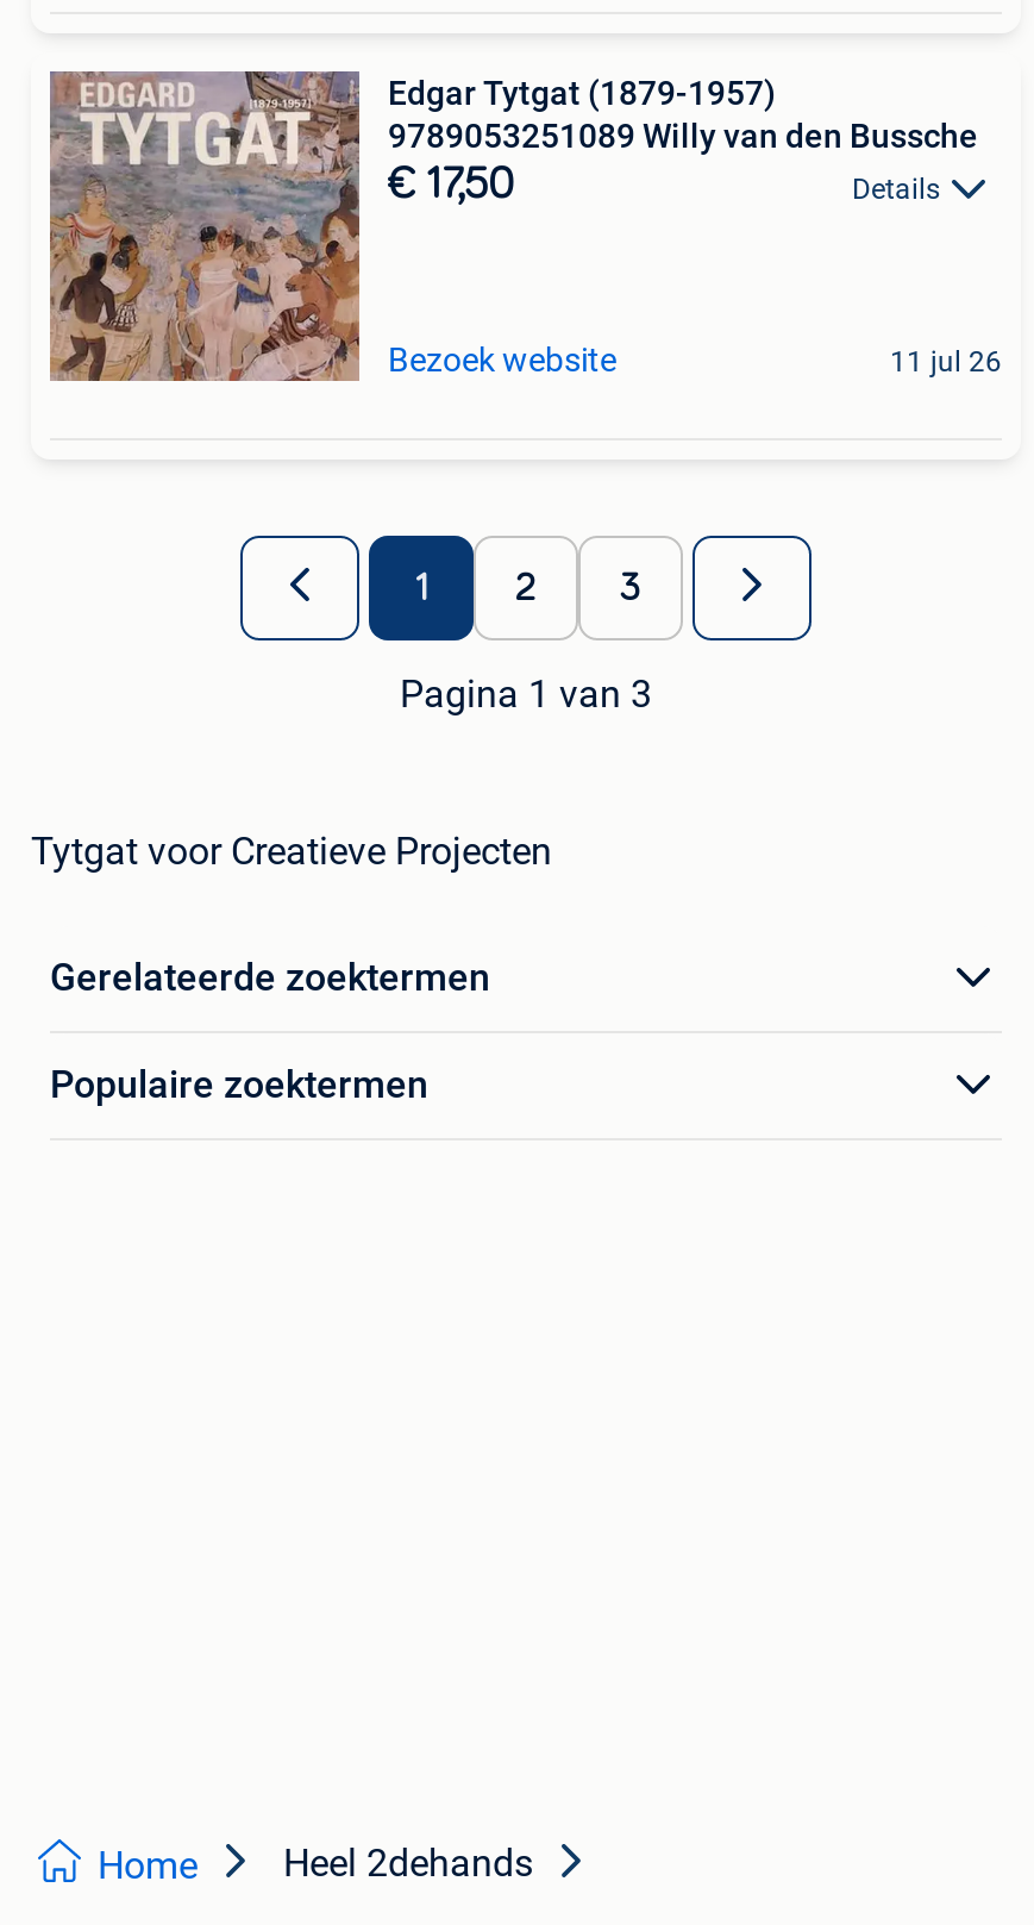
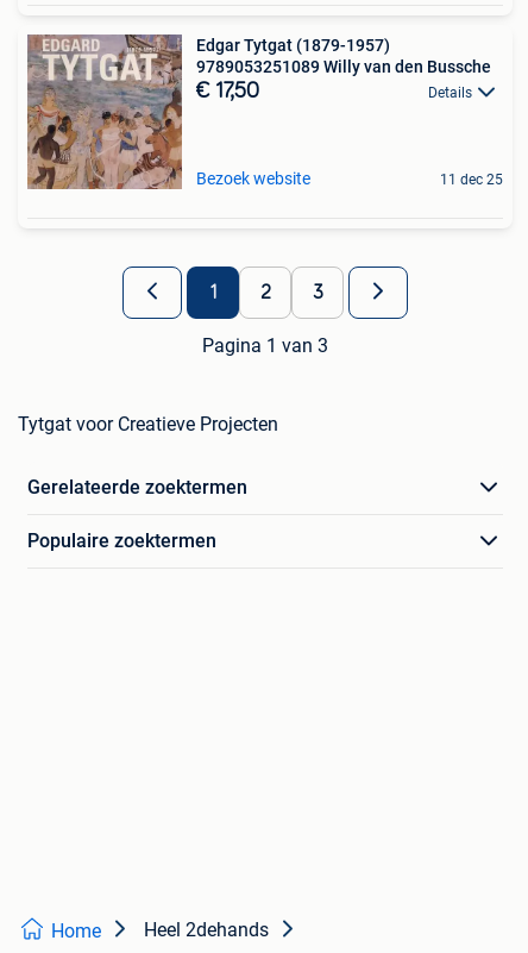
- 11 jul 26
+ 11 dec 25
